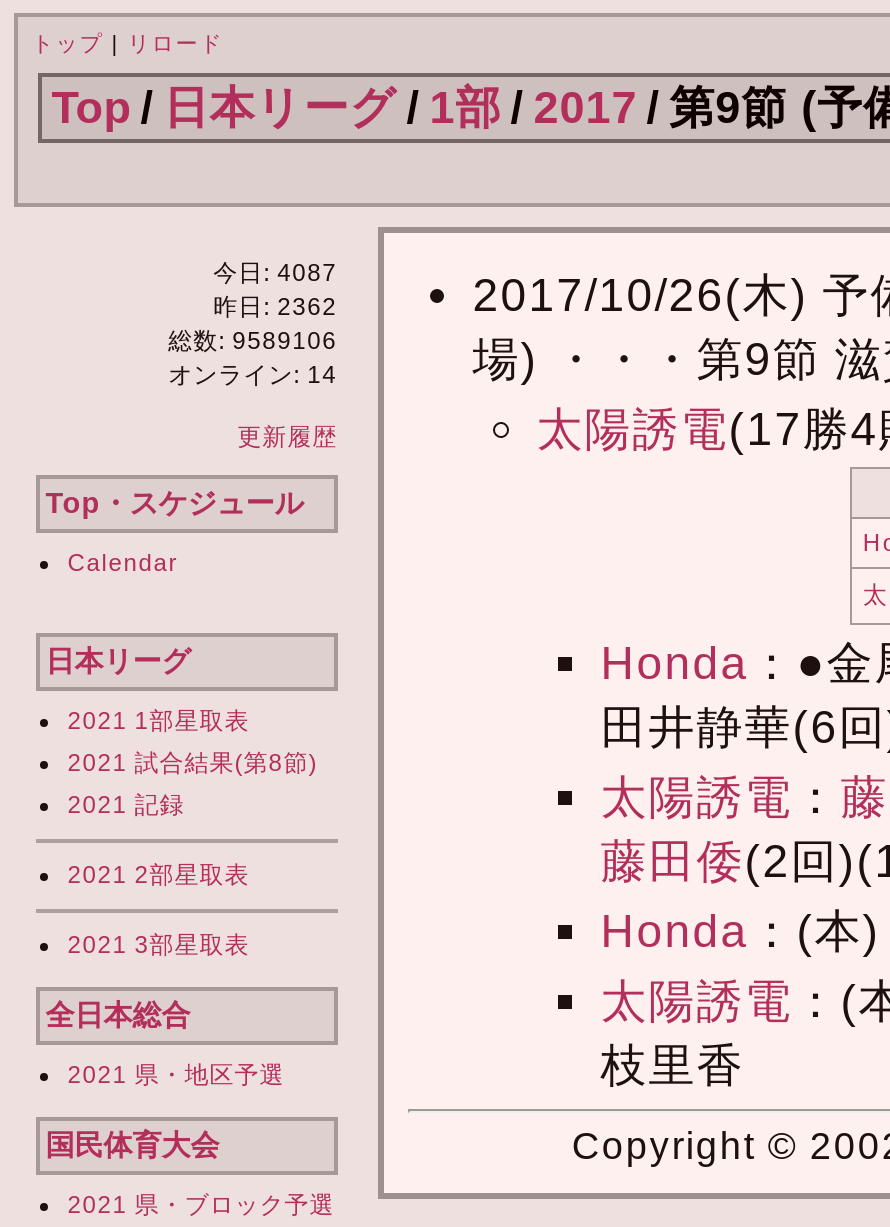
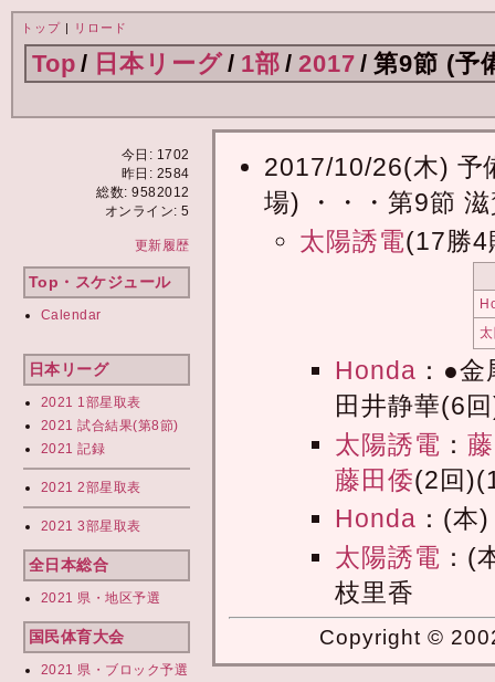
- 今日: 4087
+ 今日: 1702

- 昨日: 2362
+ 昨日: 2584

- 総数: 9589106
+ 総数: 9582012

- オンライン: 14
+ オンライン: 5
